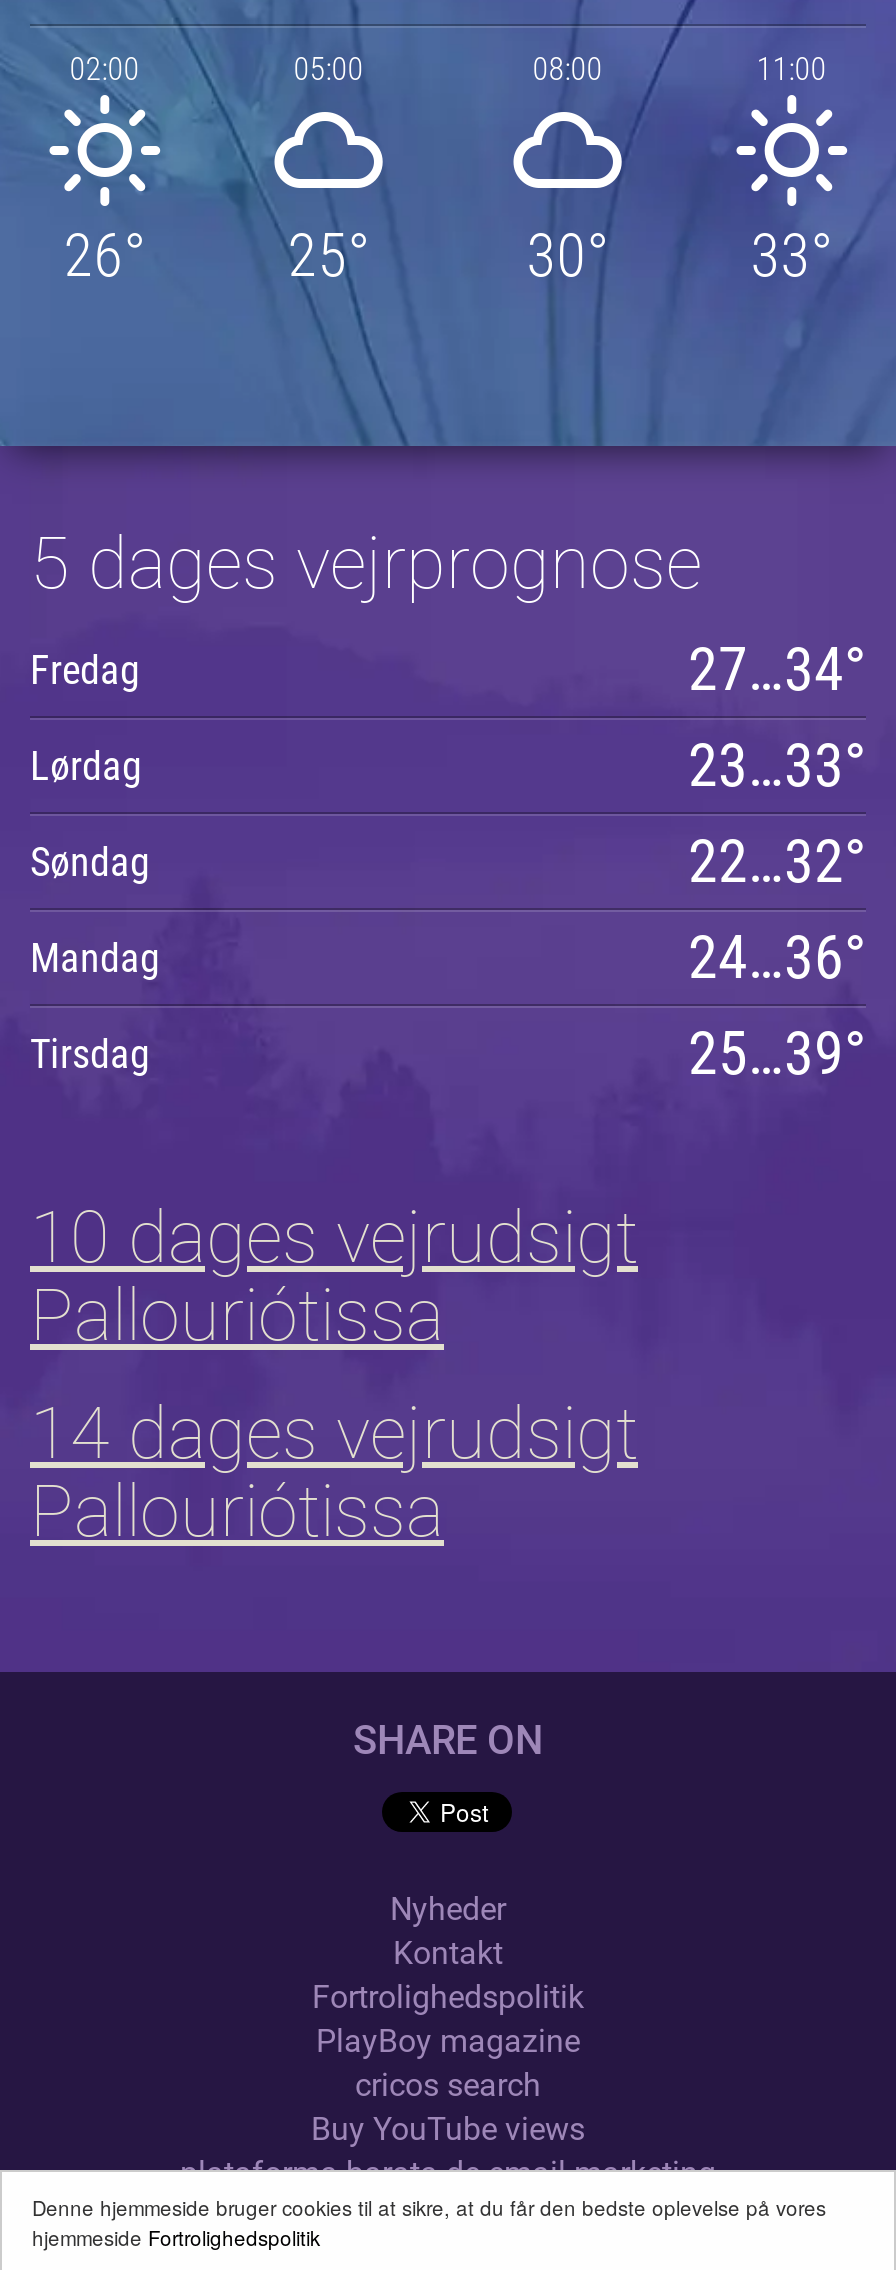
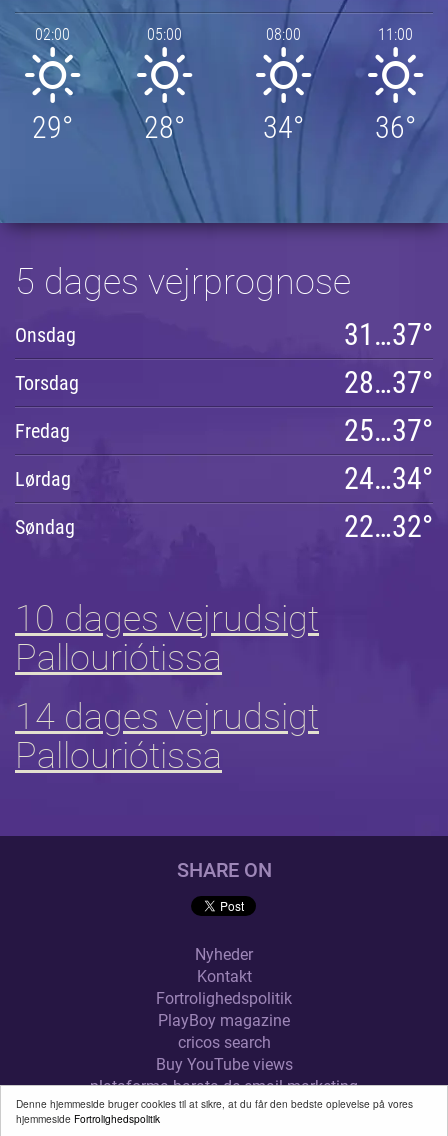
- [image]
- 25°
+ [image]
+ 28°

- [image]
- 30°
+ [image]
+ 34°

- 26°
+ 29°

- 33°
+ 36°

+ Onsdag
+ 31…37°
+ Torsdag
+ 28…37°

- 27…34°
+ 25…37°

moved down: Fredag

- 23…33°
+ 24…34°

moved down: Lørdag | Søndag | 22…32°

- Mandag
- 24…36°
- Tirsdag
- 25…39°
